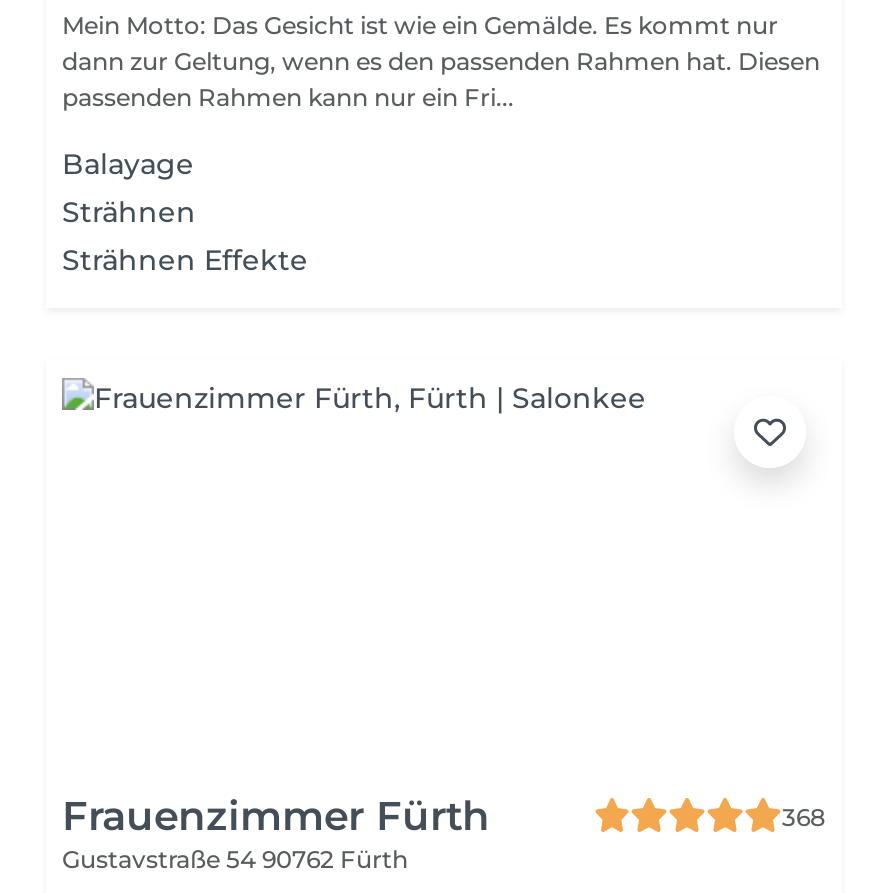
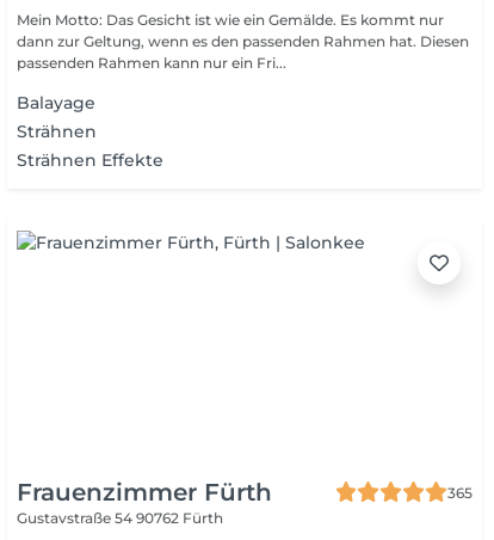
- 368
+ 365
